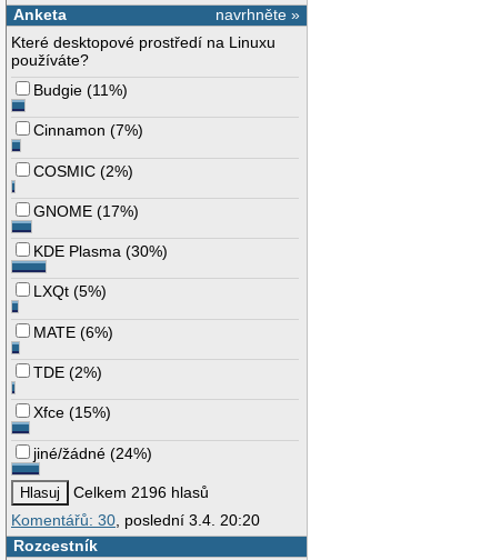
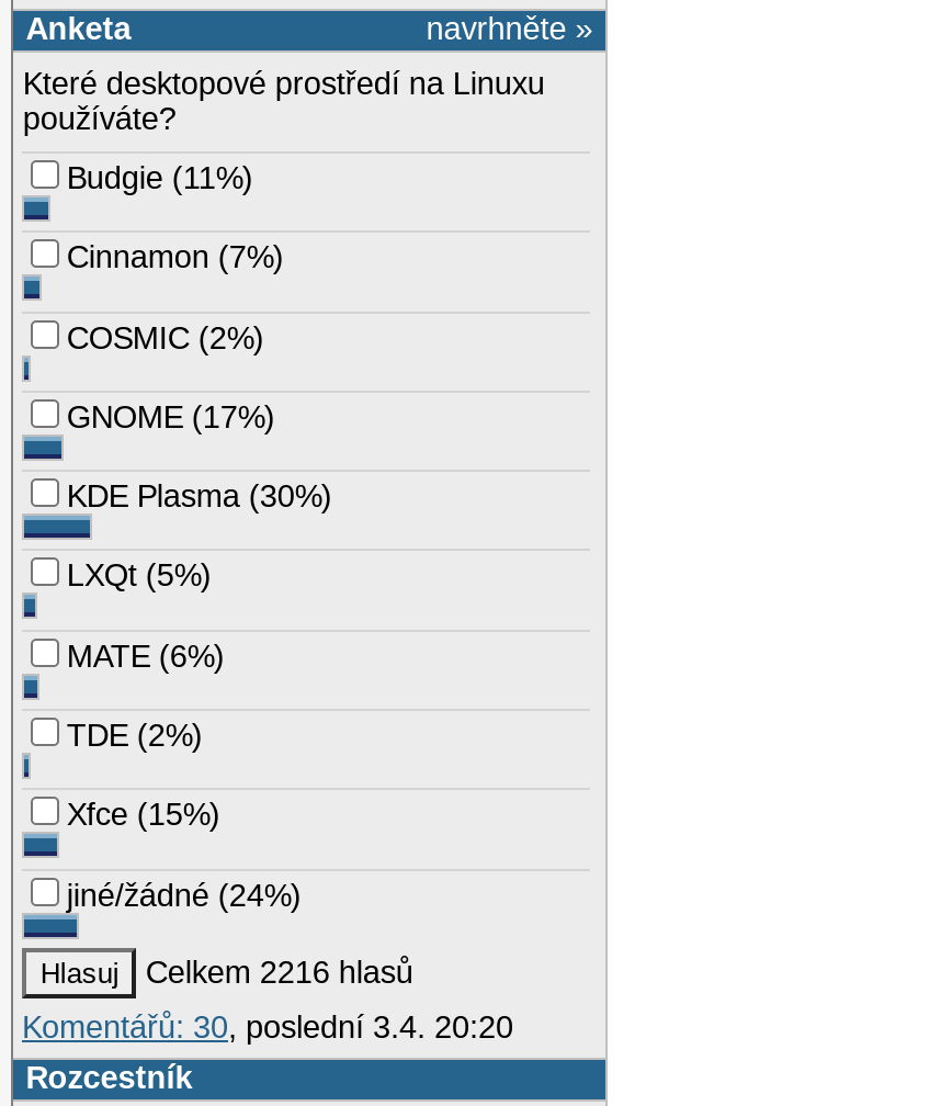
- Celkem 2196 hlasů
+ Celkem 2216 hlasů
